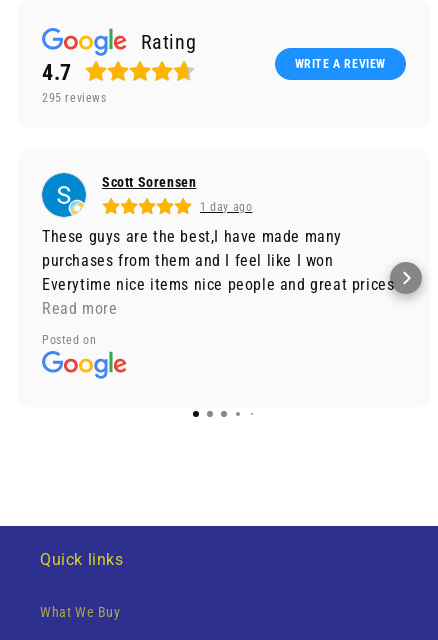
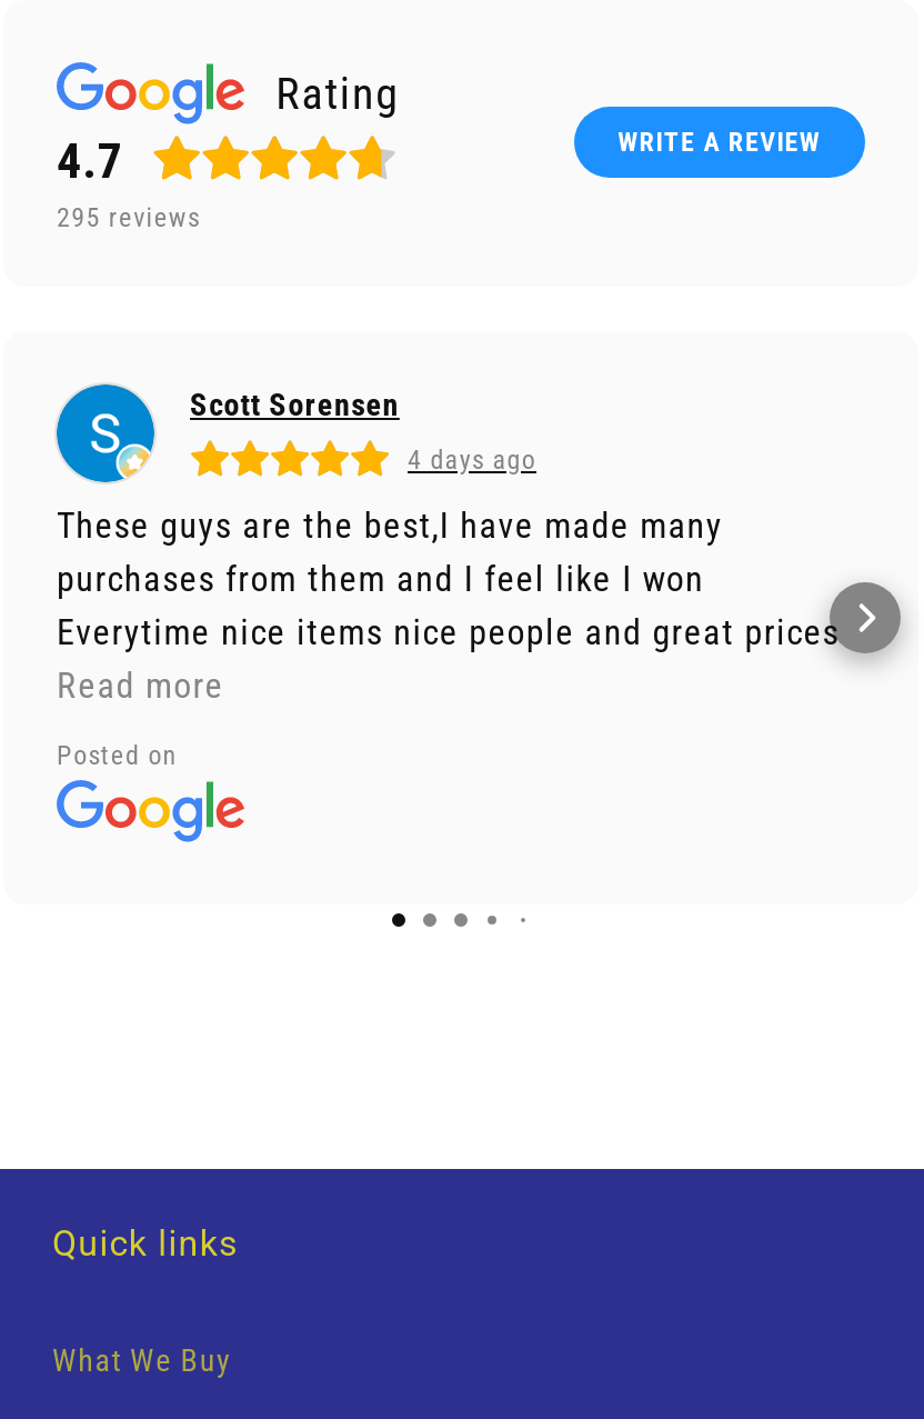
- 1 day ago
+ 4 days ago
